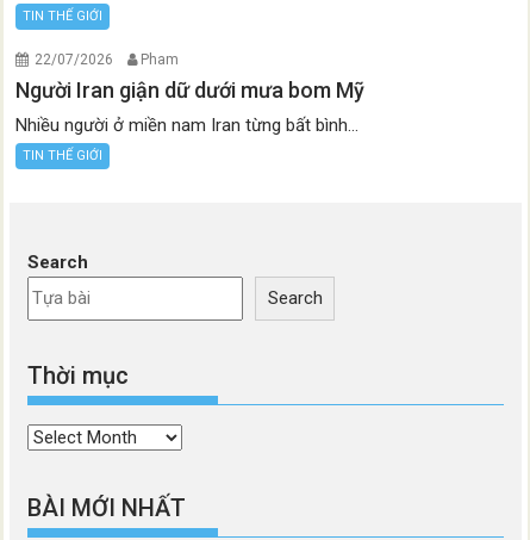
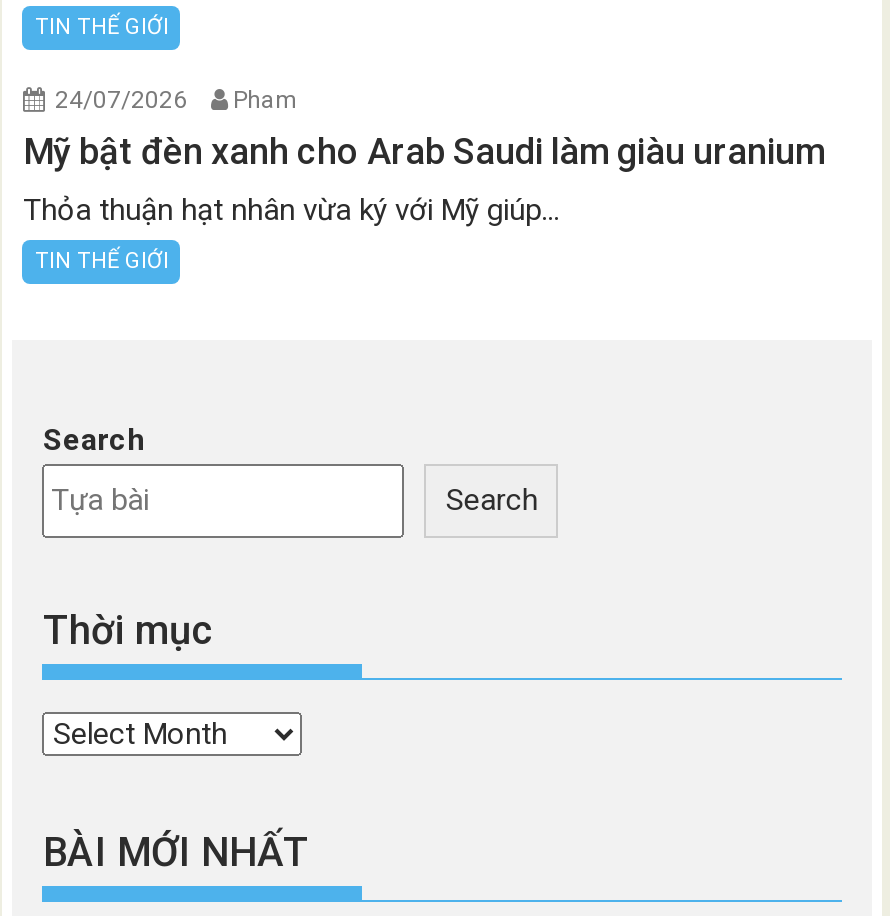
- 22/07/2026 Pham
+ 24/07/2026 Pham

- Người Iran giận dữ dưới mưa bom Mỹ
+ Mỹ bật đèn xanh cho Arab Saudi làm giàu uranium

- Nhiều người ở miền nam Iran từng bất bình...
+ Thỏa thuận hạt nhân vừa ký với Mỹ giúp...
